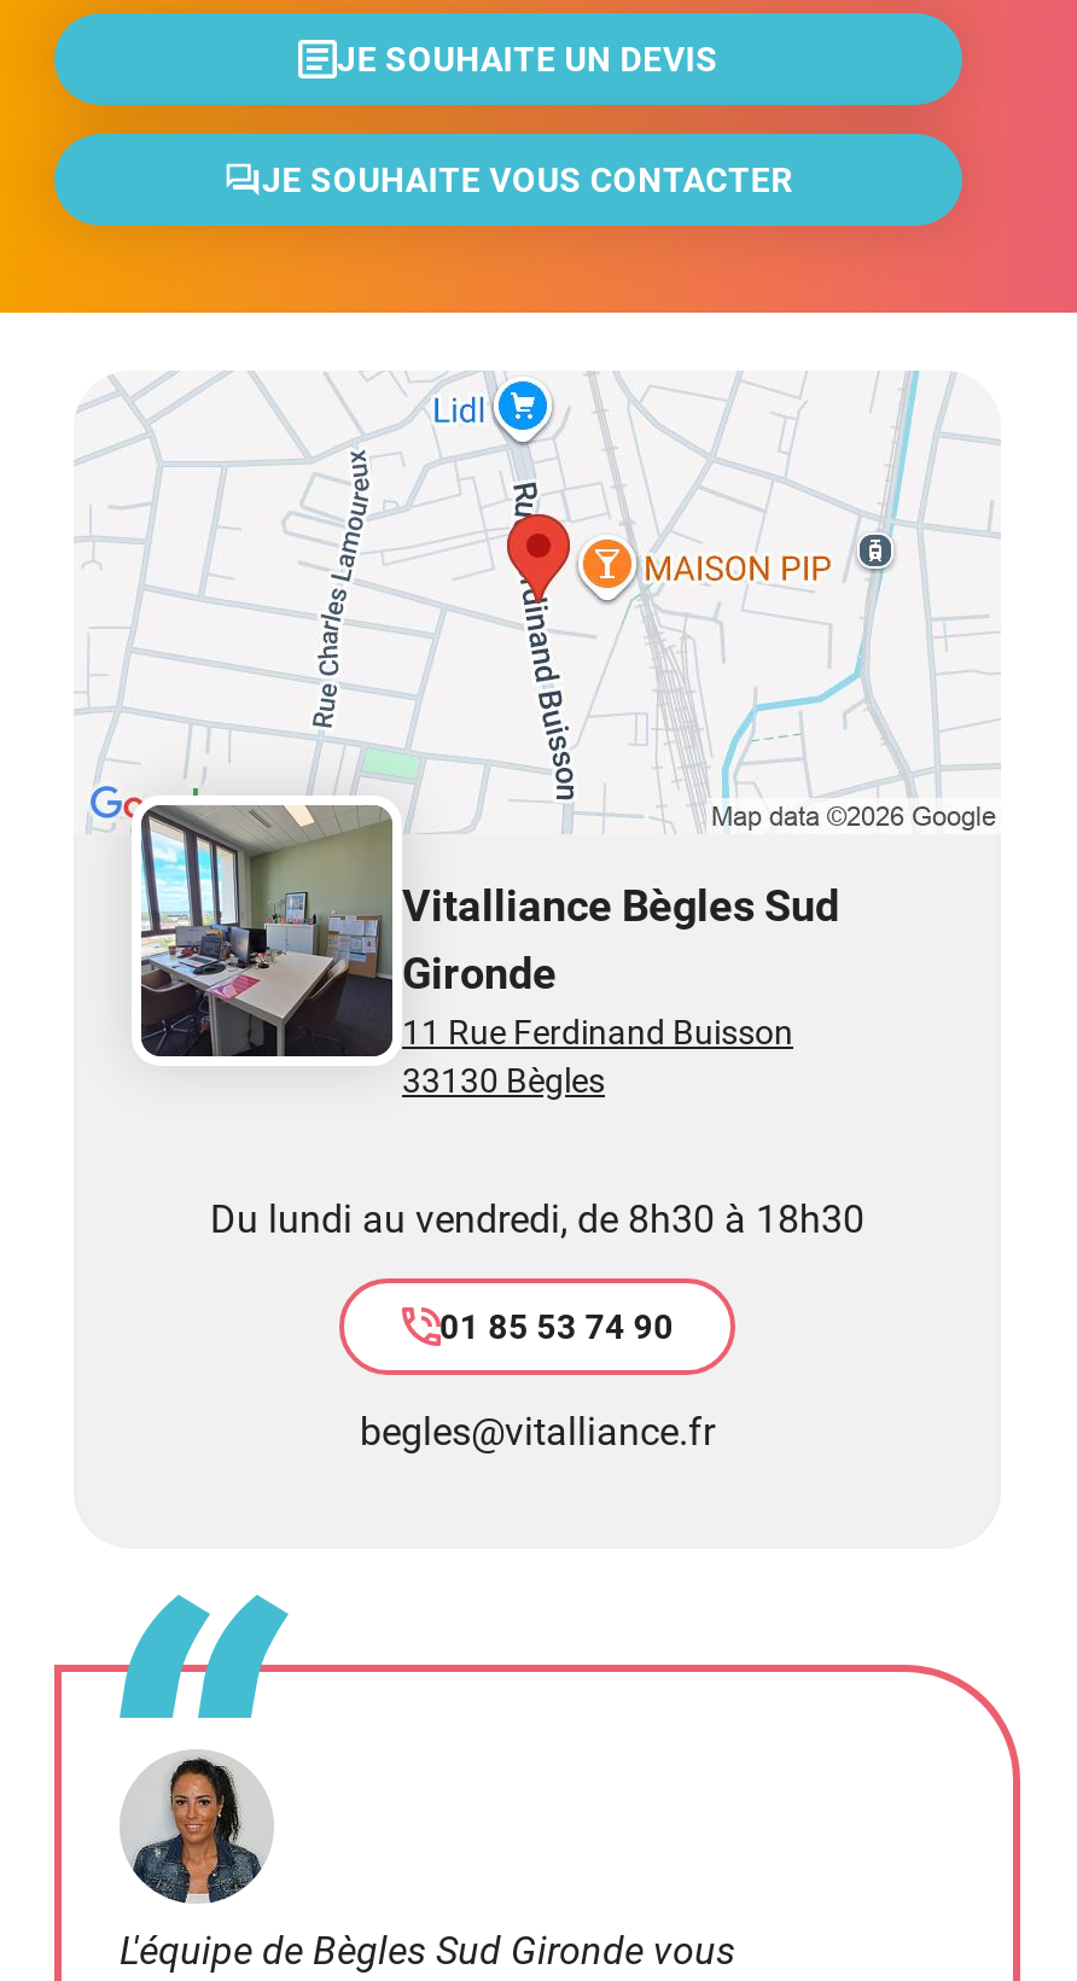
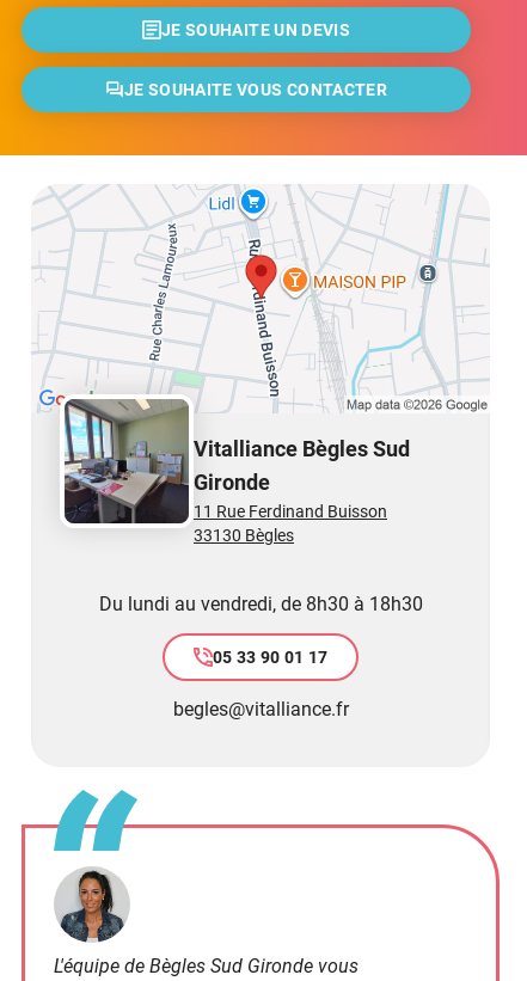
- 01 85 53 74 90
+ 05 33 90 01 17
